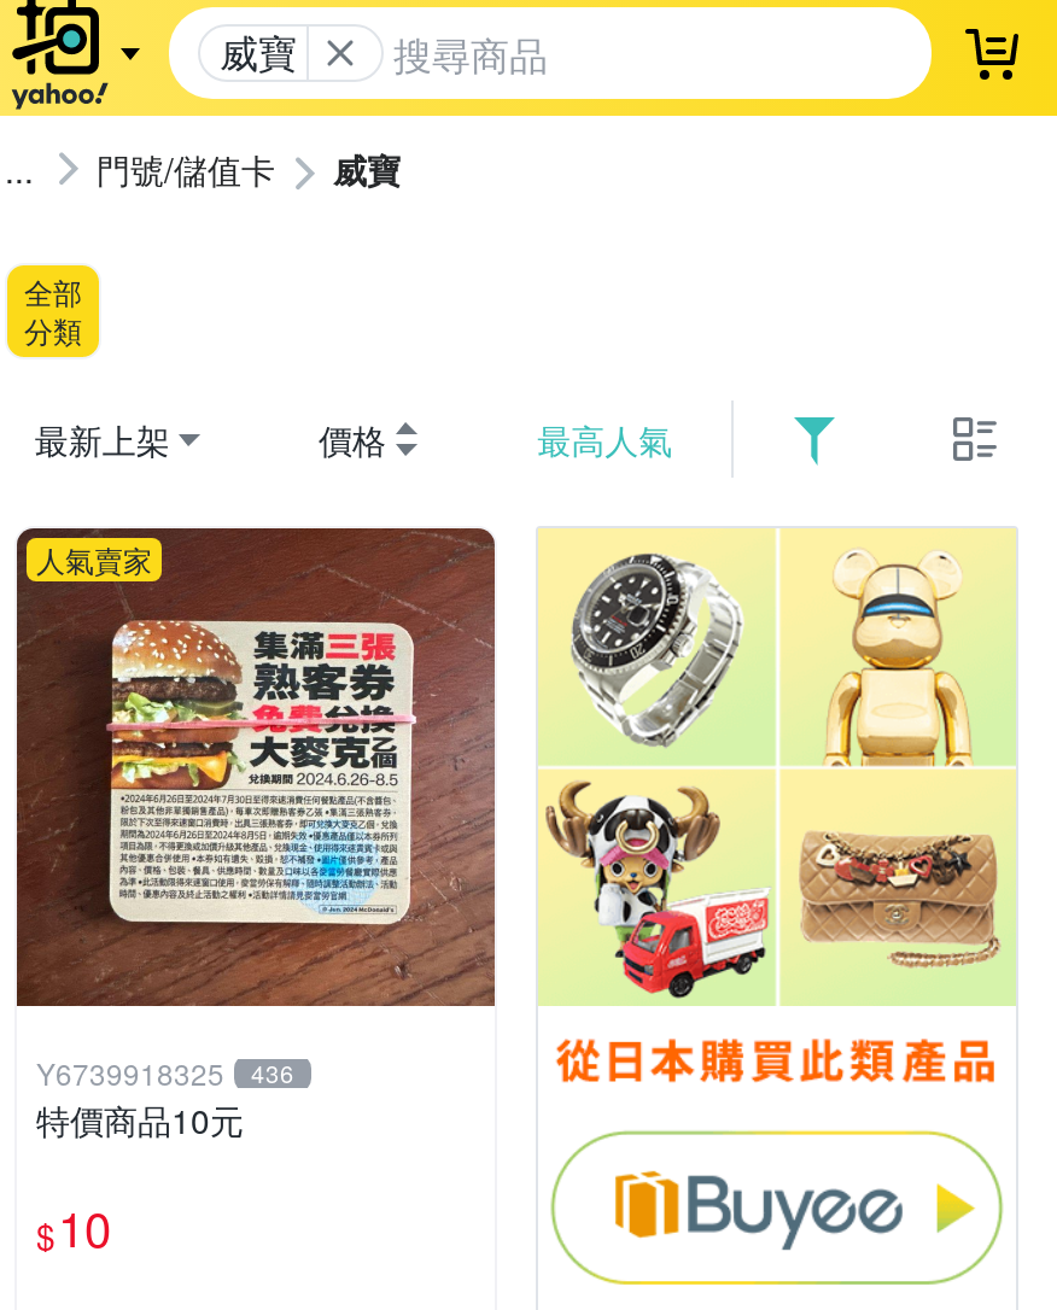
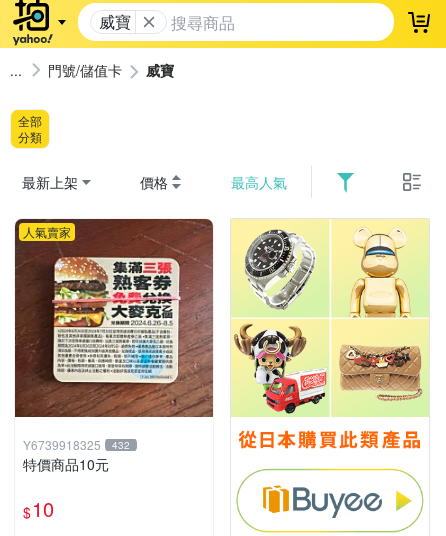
- Y6739918325 436
+ Y6739918325 432
